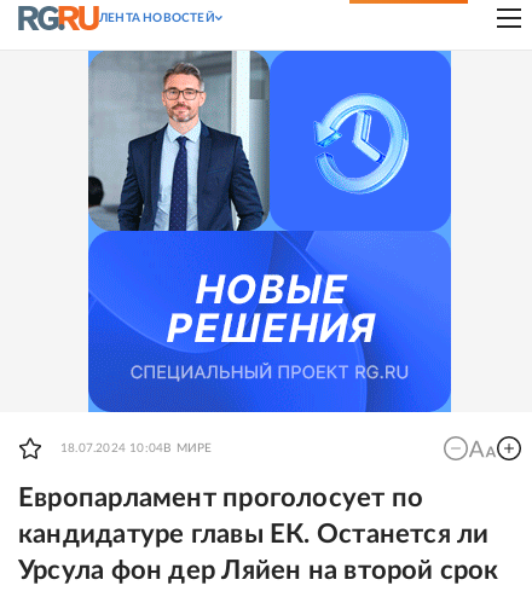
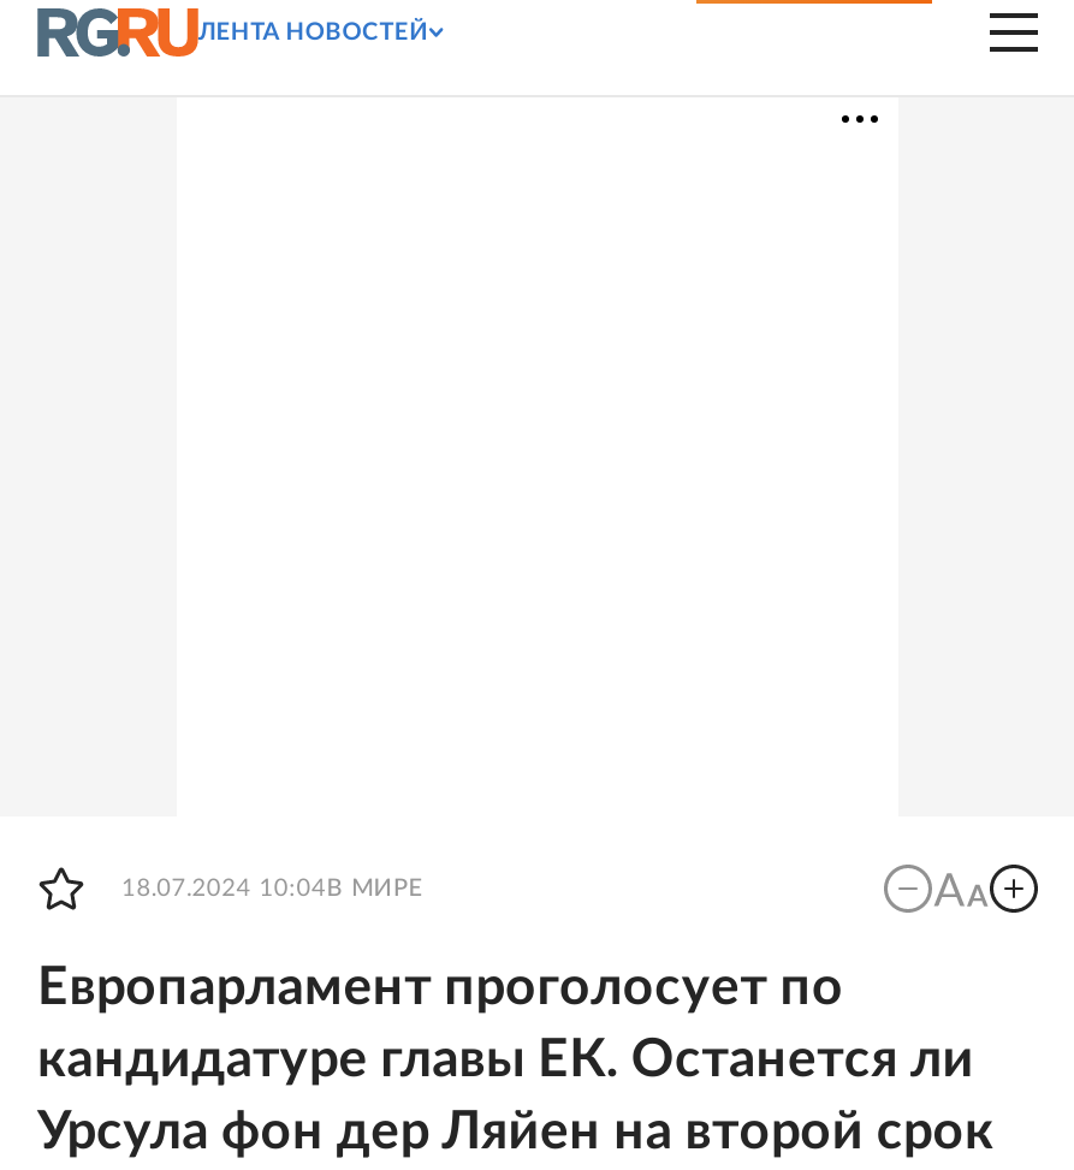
- [image]
